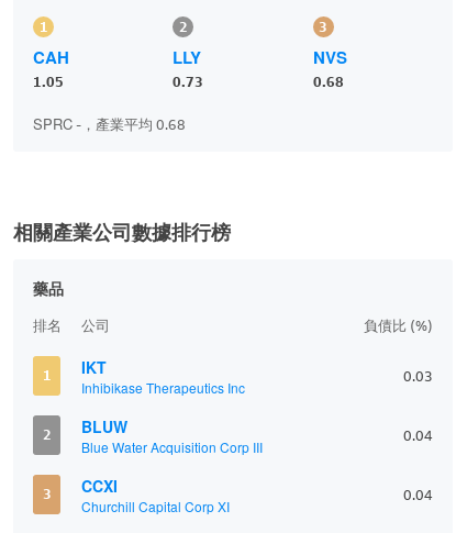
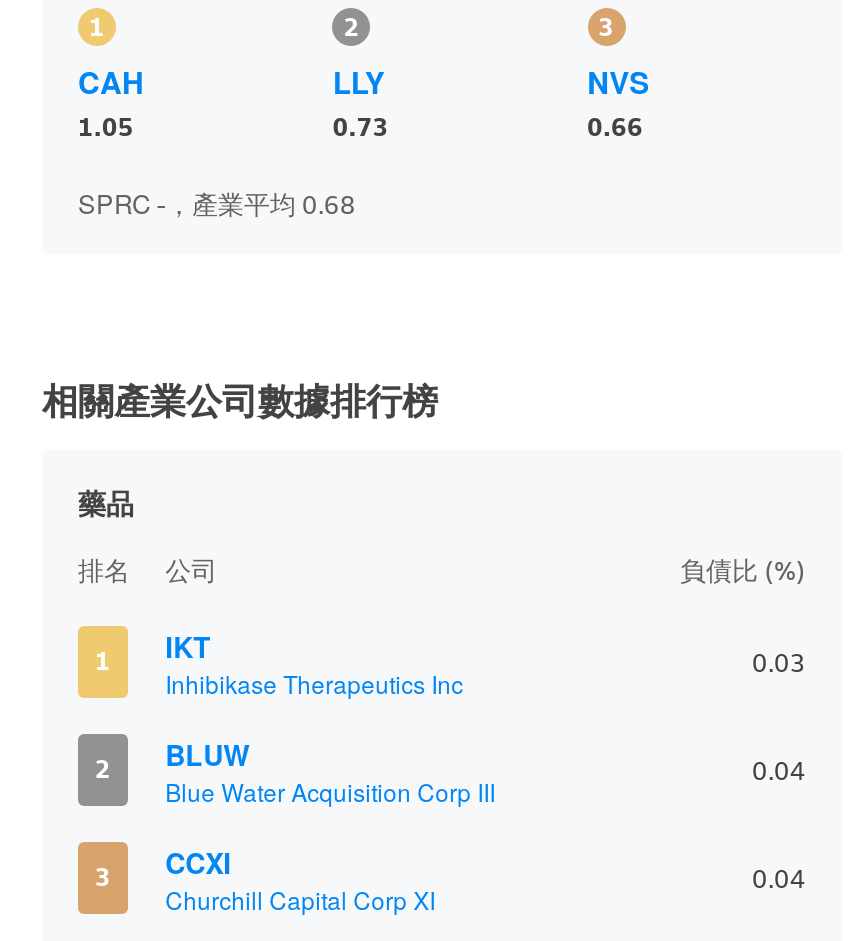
- 0.68
+ 0.66
